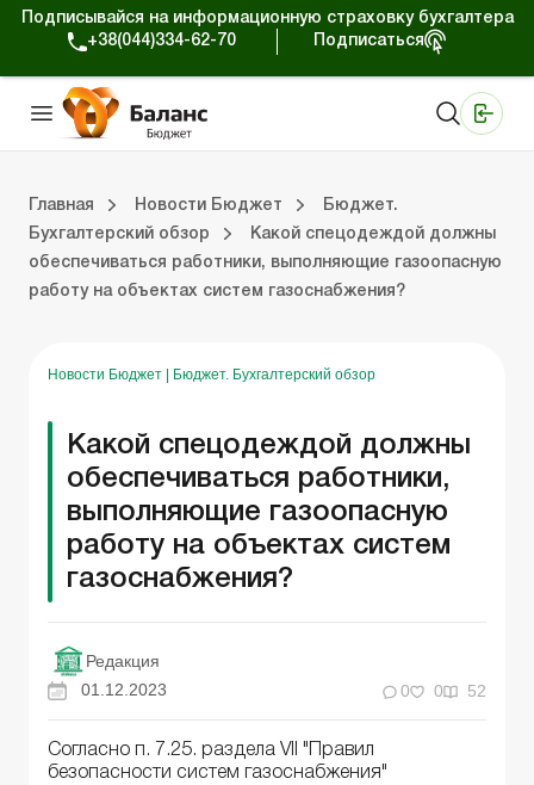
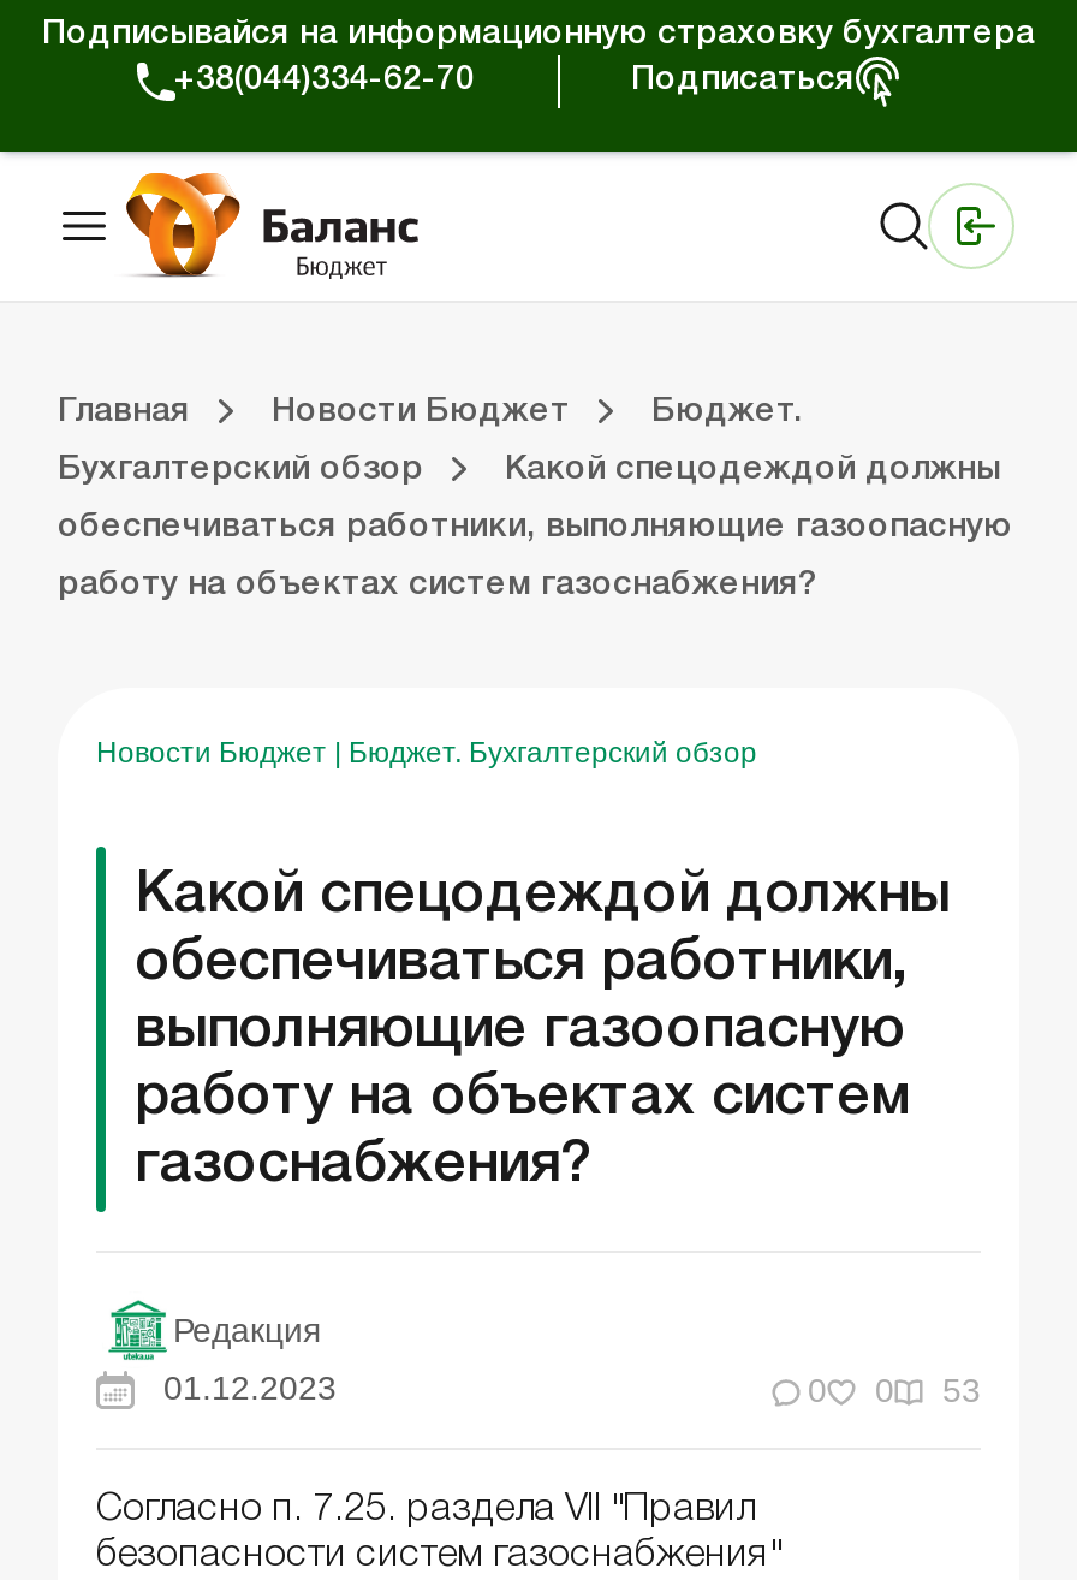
- 52
+ 53
